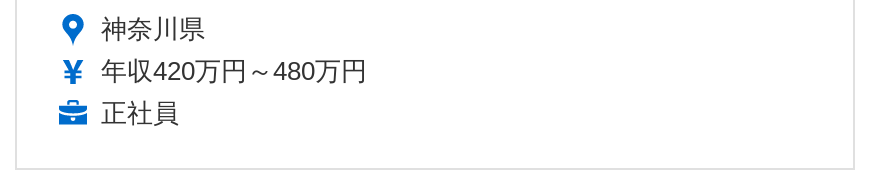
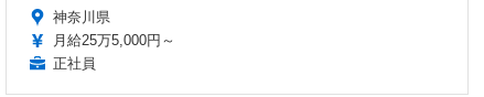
- 年収420万円～480万円
+ 月給25万5,000円～
